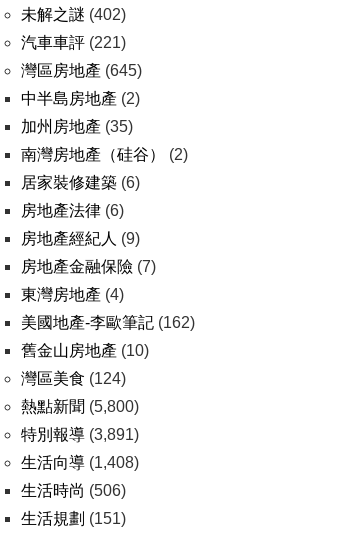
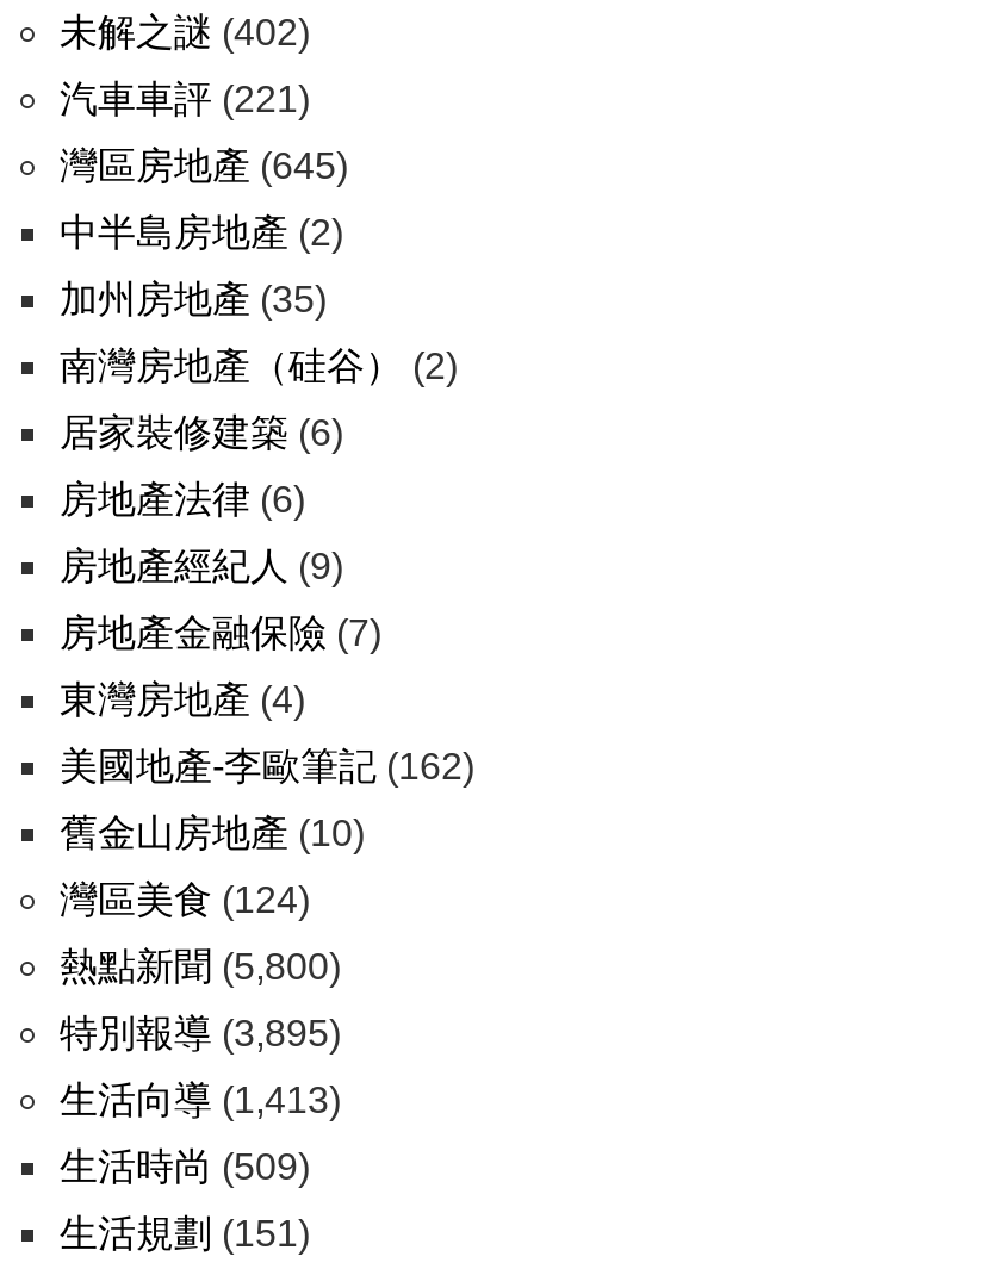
- 特別報導(3,891)
+ 特別報導(3,895)

- 生活向導(1,408)
+ 生活向導(1,413)

- 生活時尚(506)
+ 生活時尚(509)
